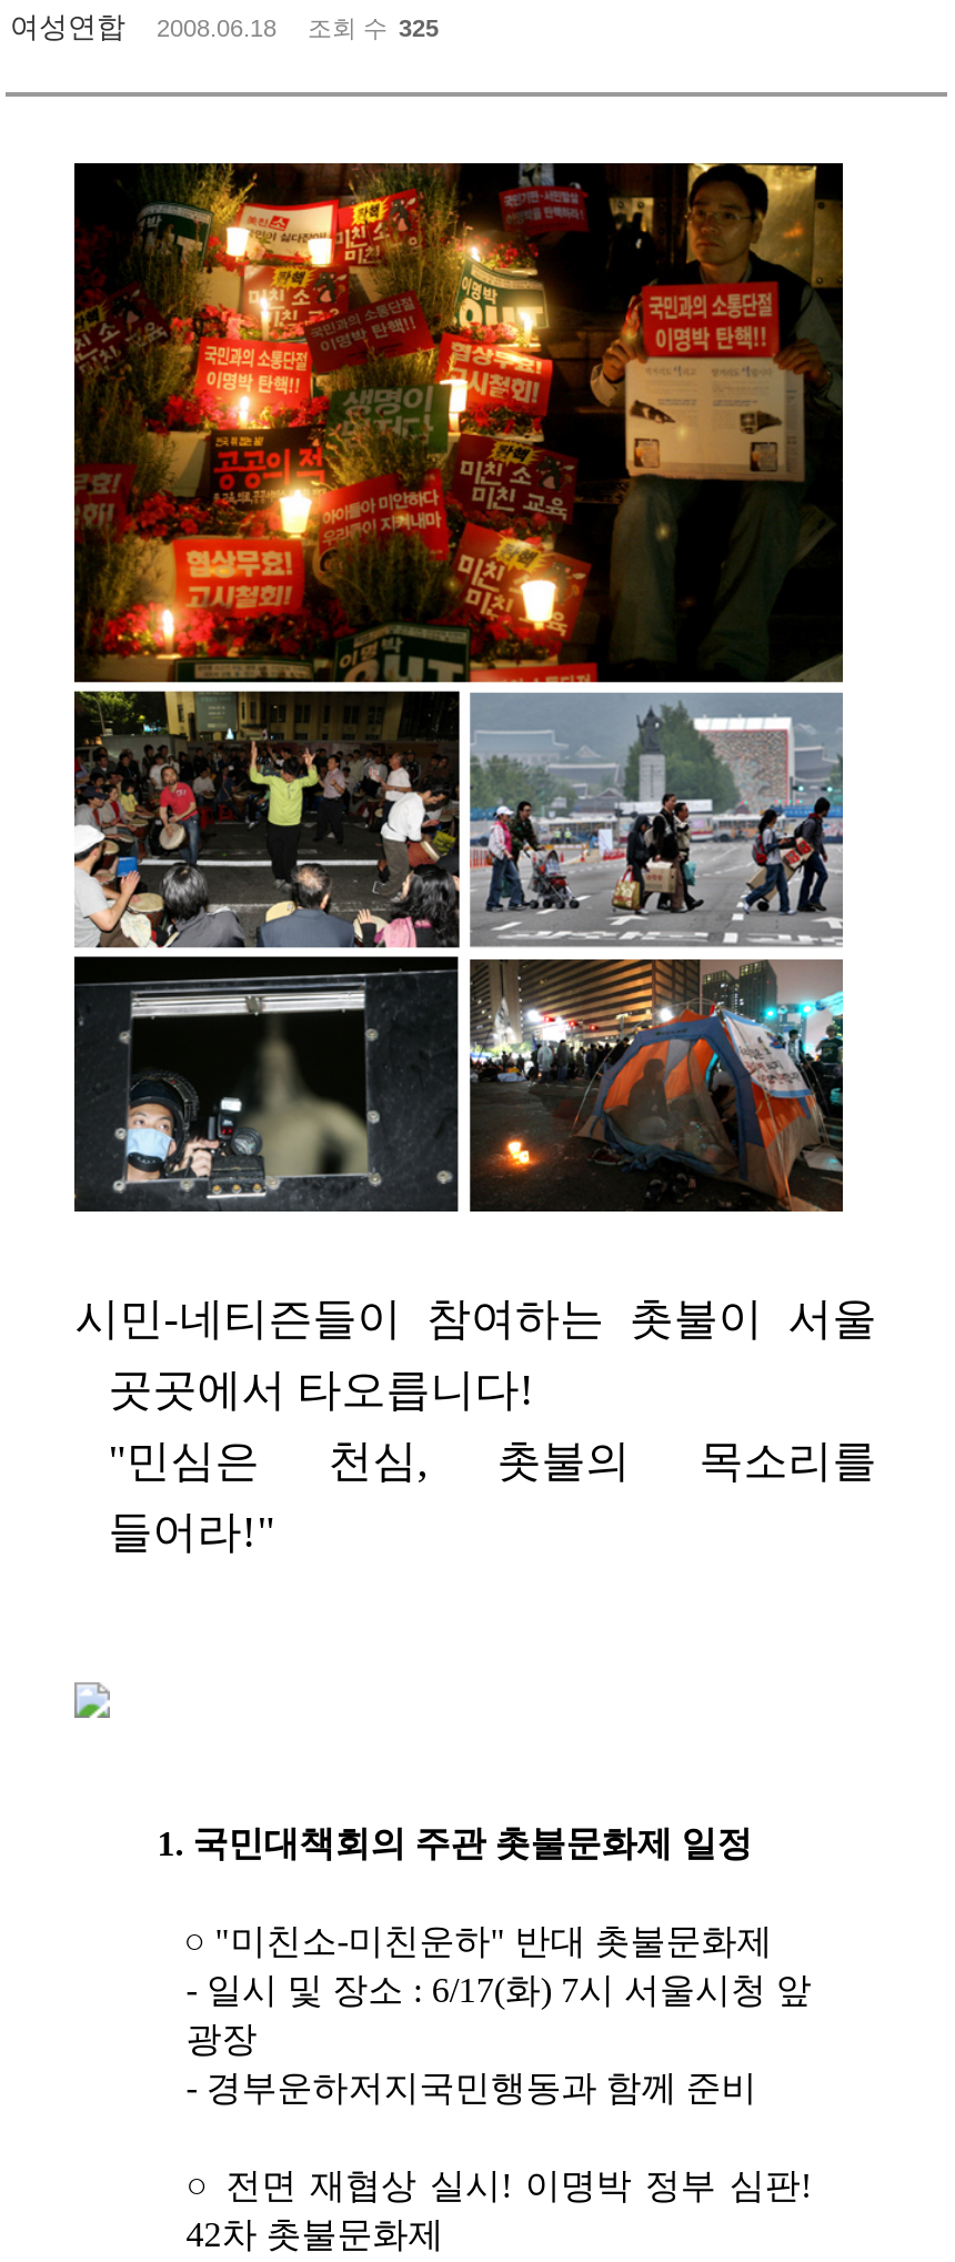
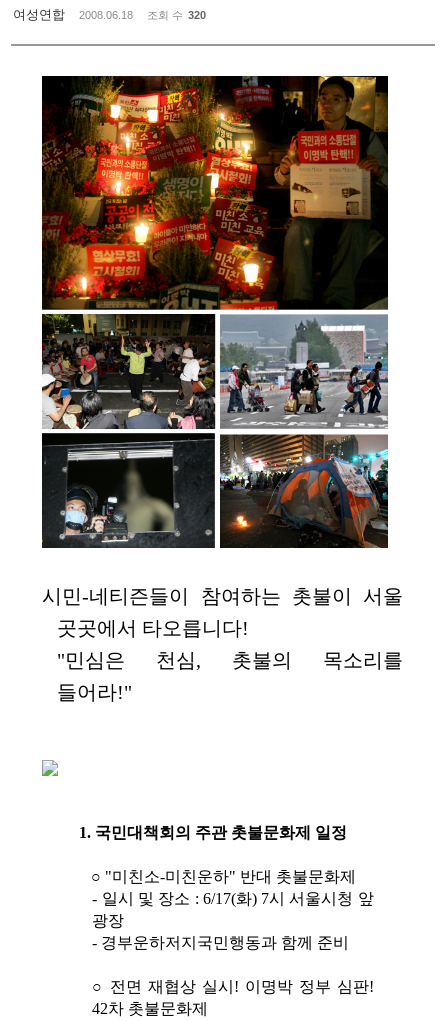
- 여성연합 2008.06.18 조회 수 325
+ 여성연합 2008.06.18 조회 수 320
